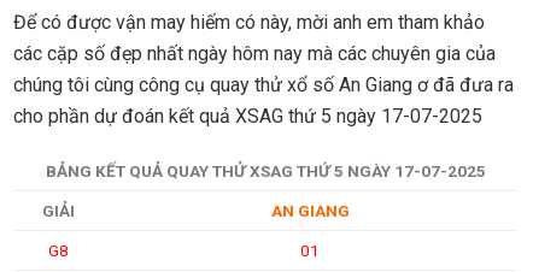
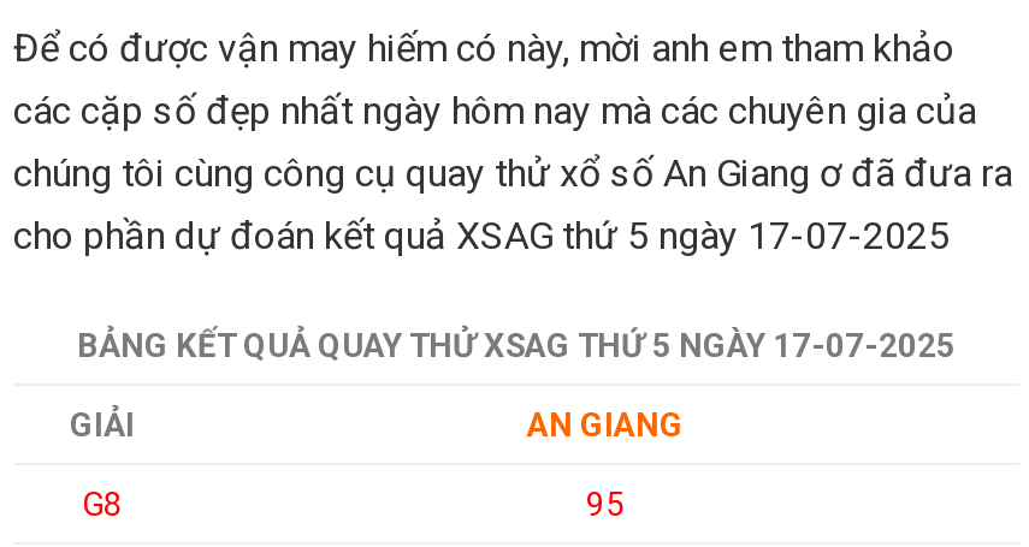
- 01
+ 95
